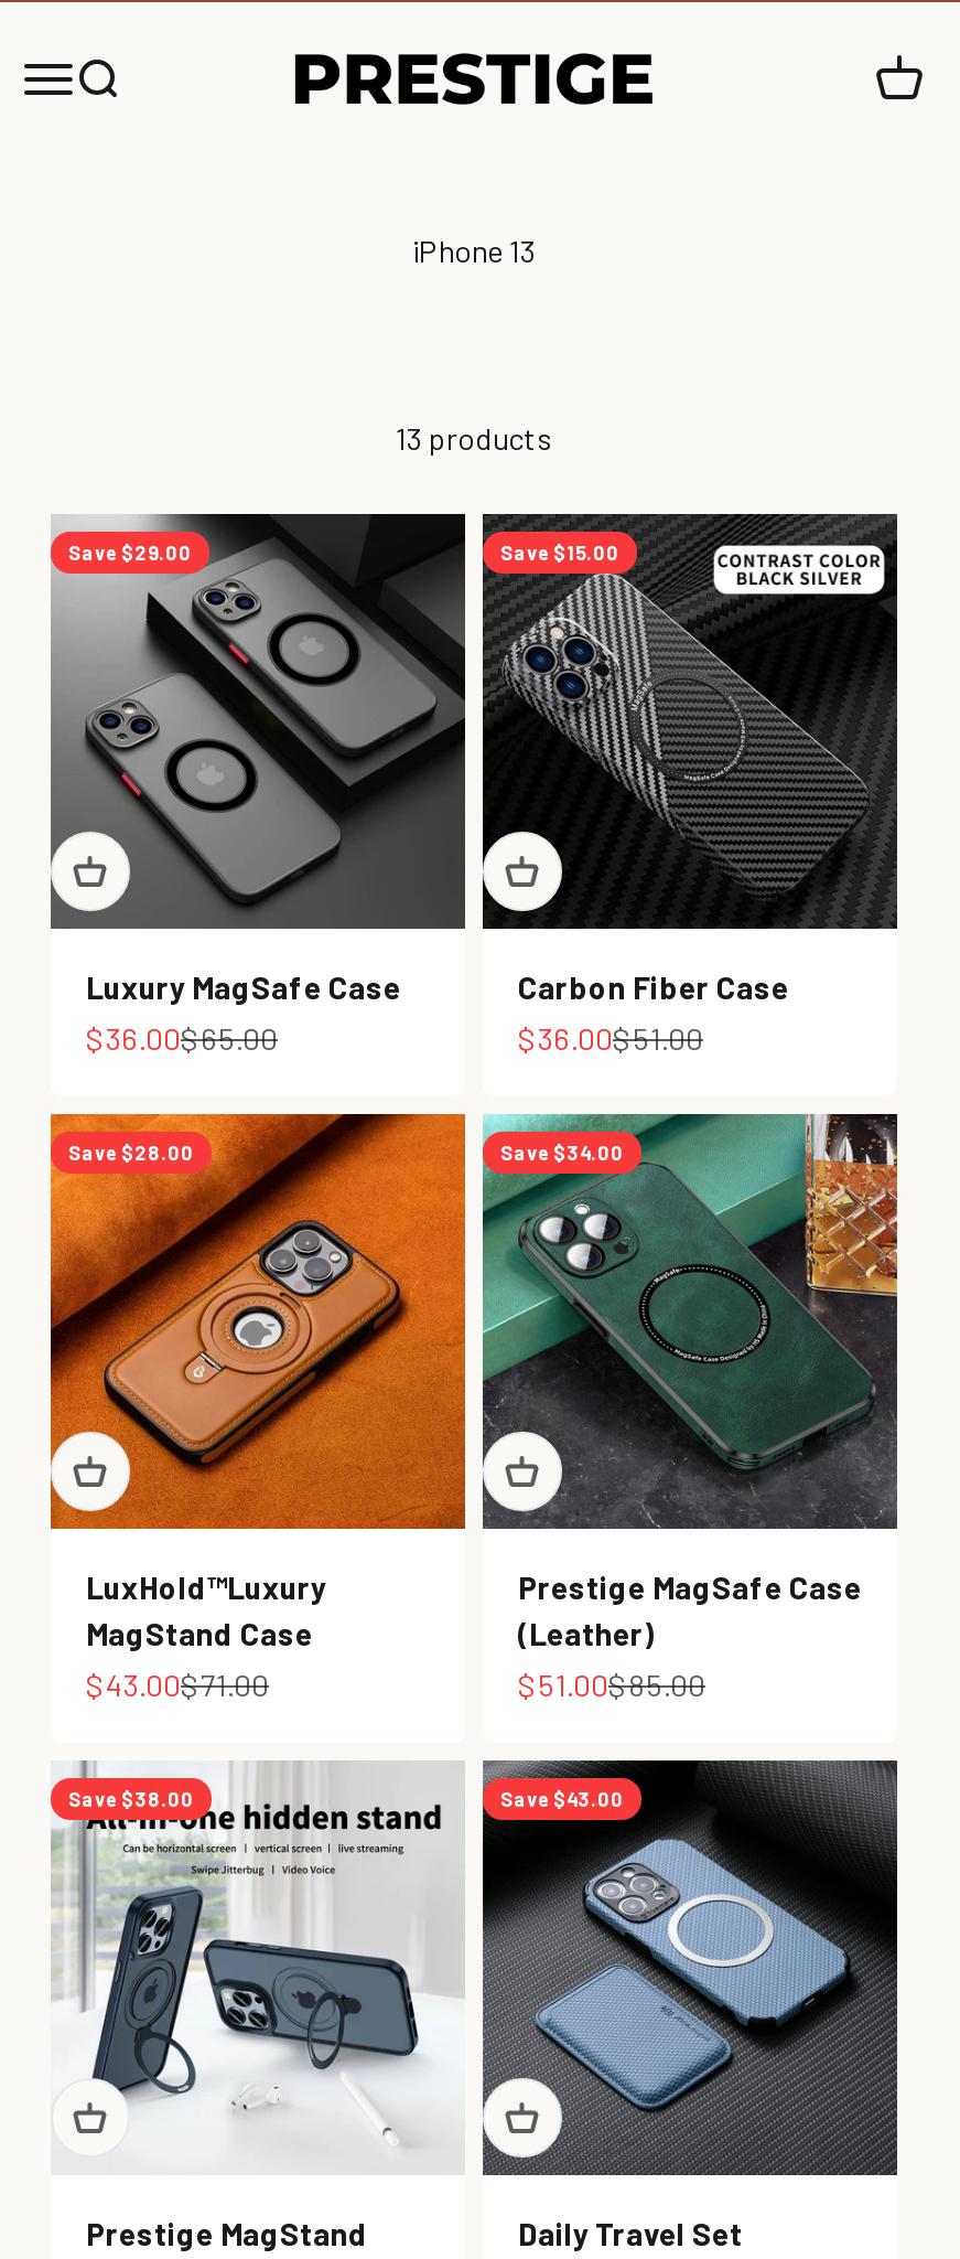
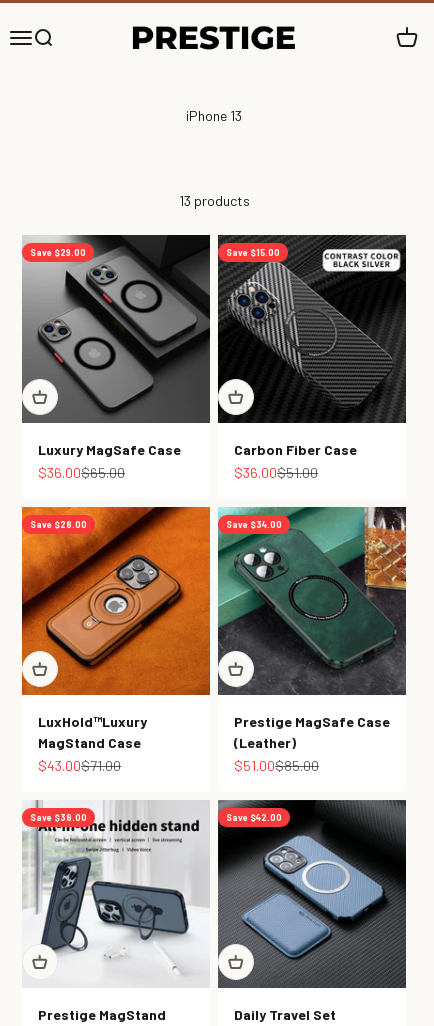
- Save $43.00
+ Save $42.00
